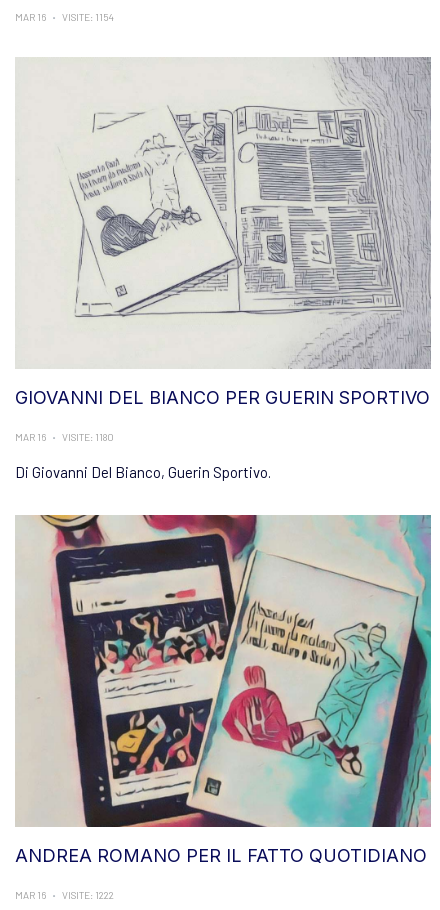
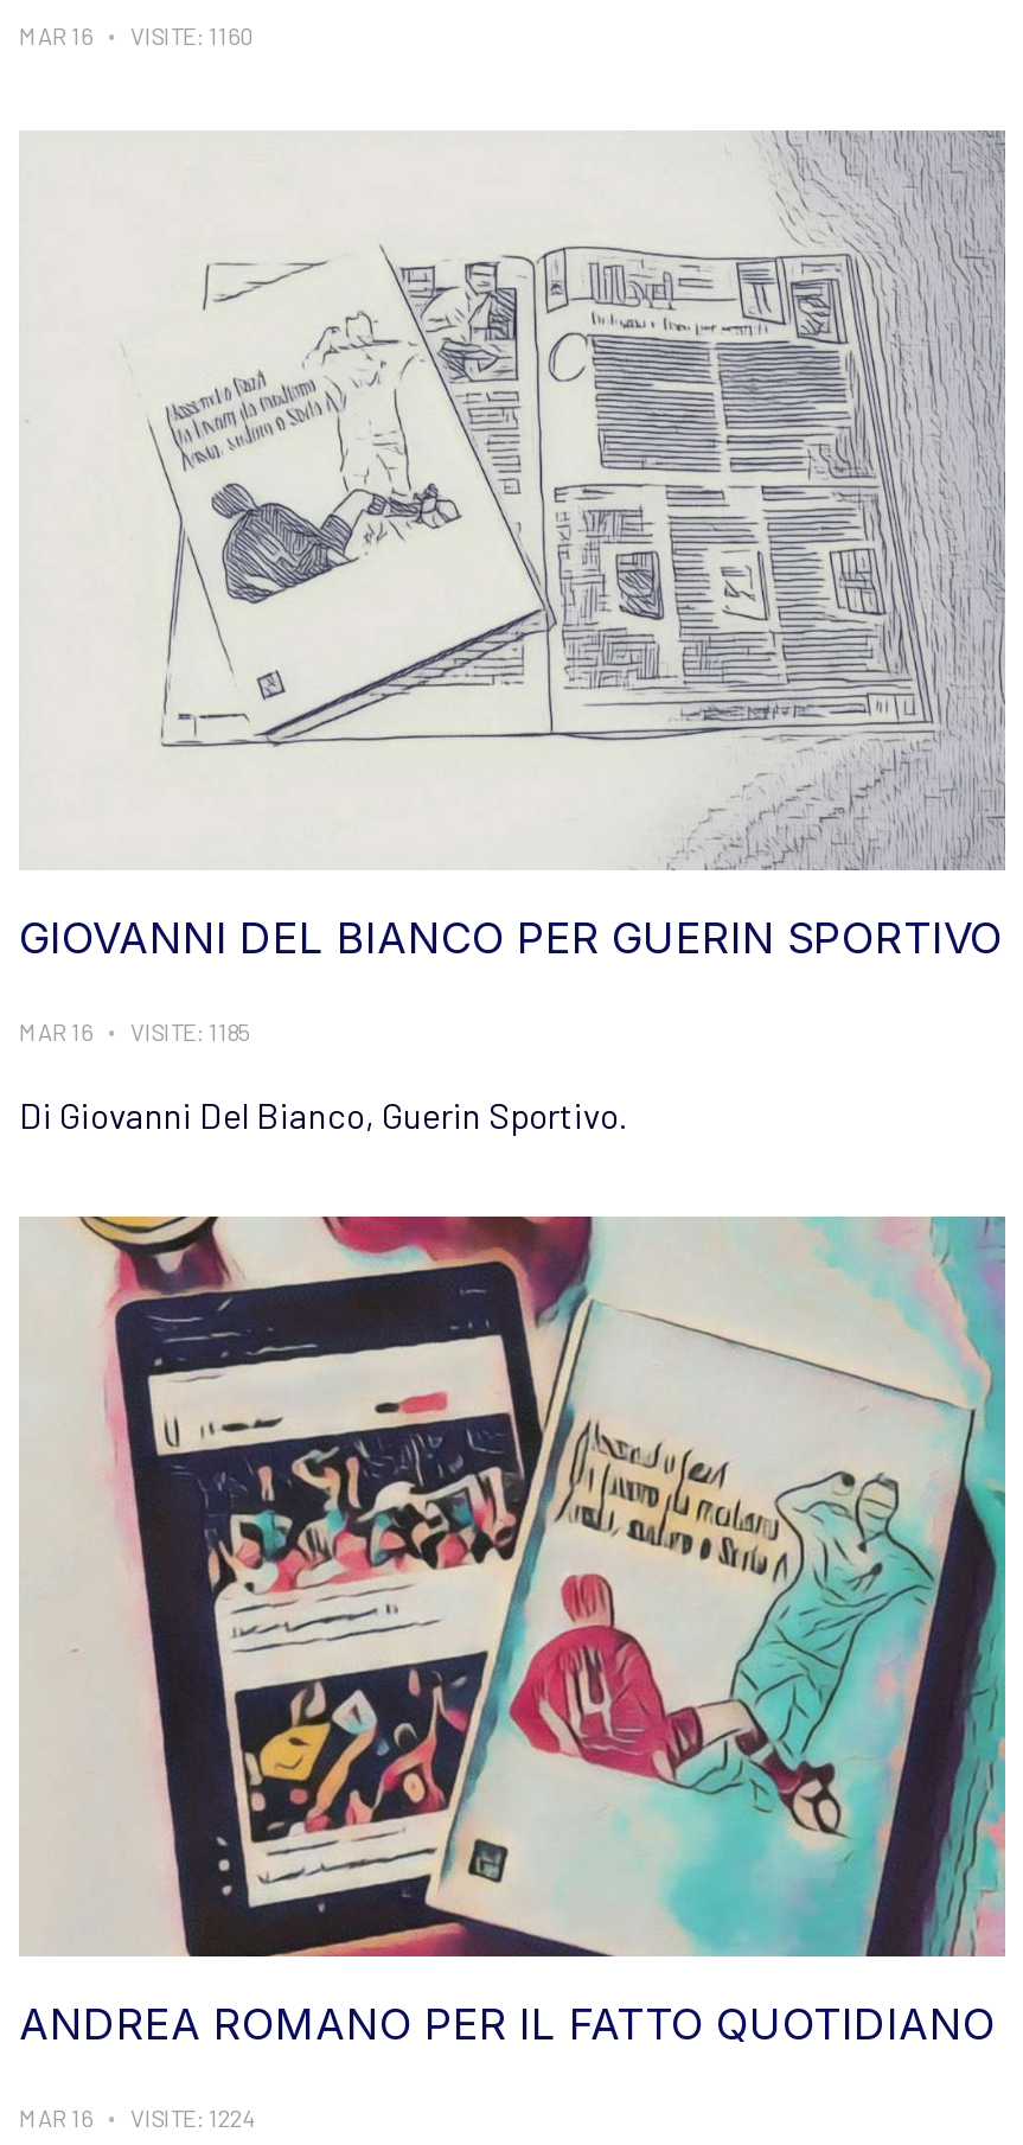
- MAR 16 VISITE: 1154
+ MAR 16 VISITE: 1160

- MAR 16 VISITE: 1180
+ MAR 16 VISITE: 1185

- MAR 16 VISITE: 1222
+ MAR 16 VISITE: 1224
